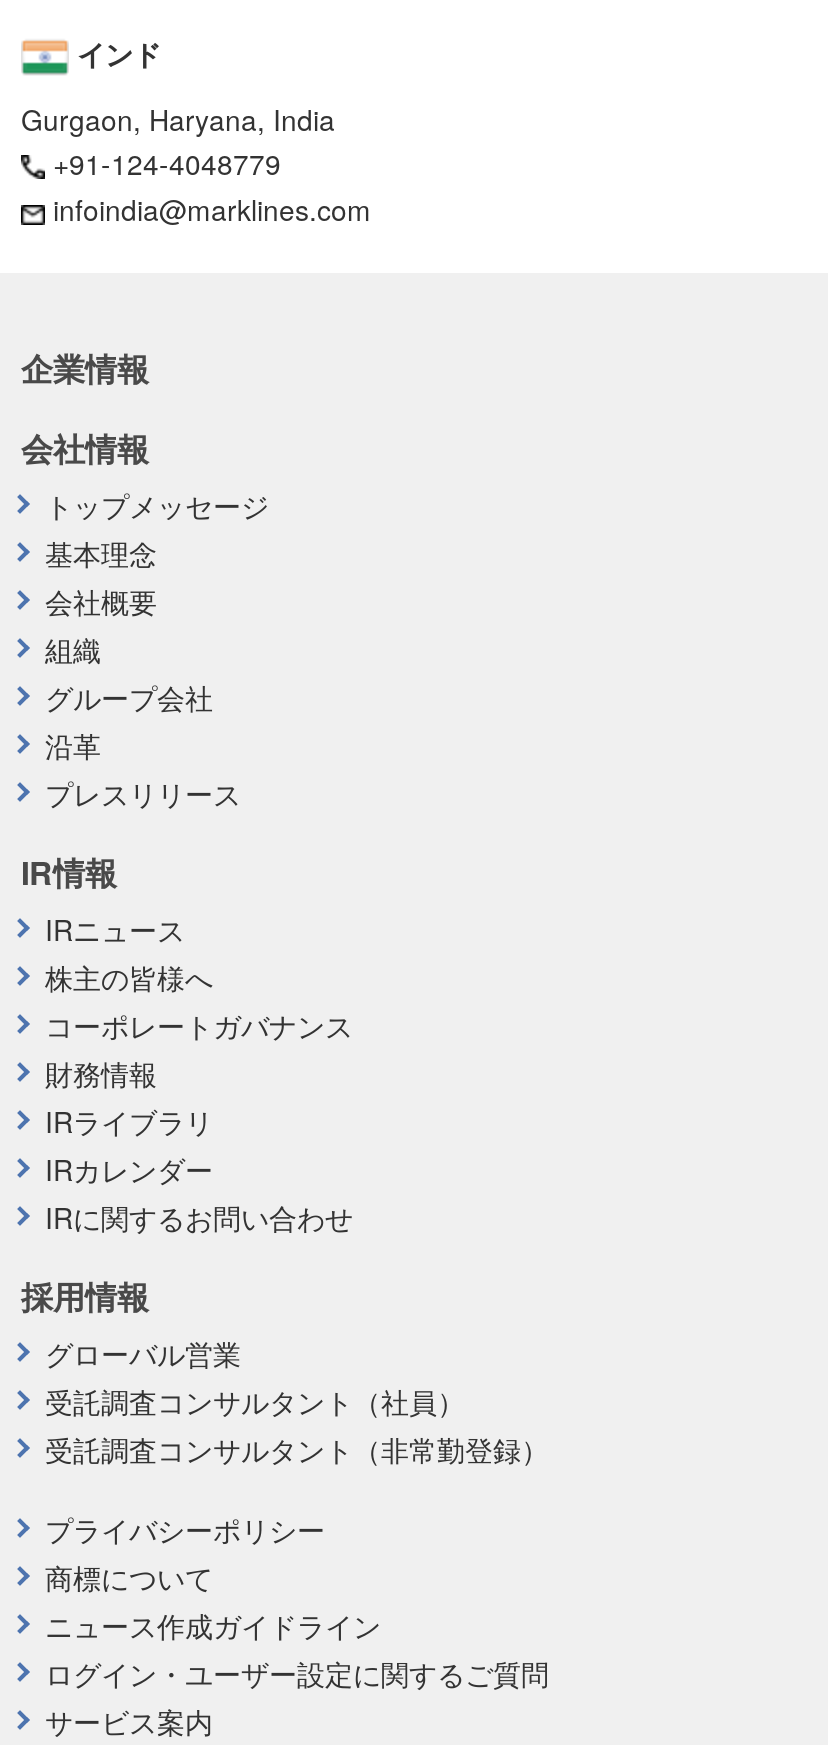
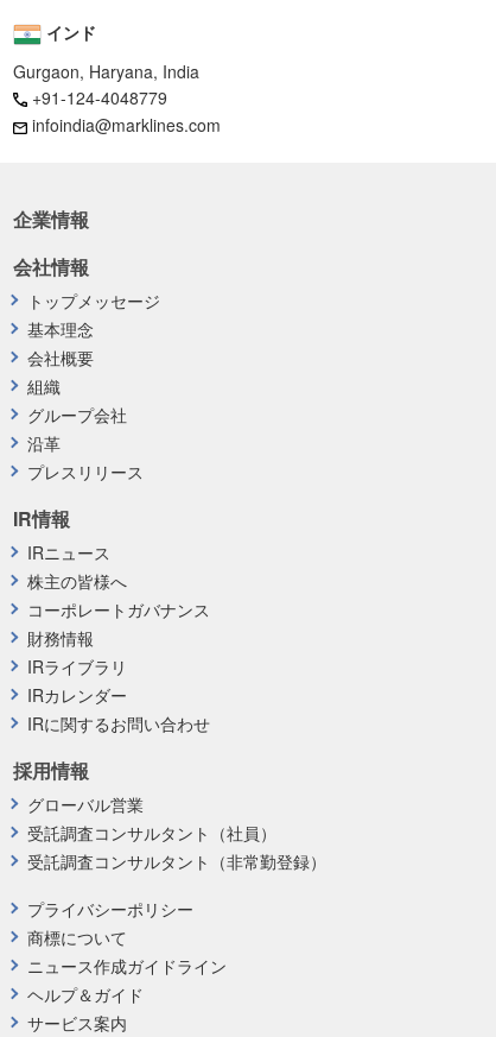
- ログイン・ユーザー設定に関するご質問
+ ヘルプ＆ガイド
